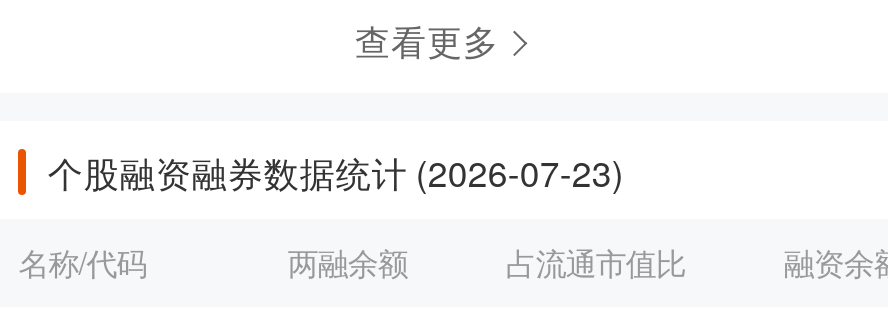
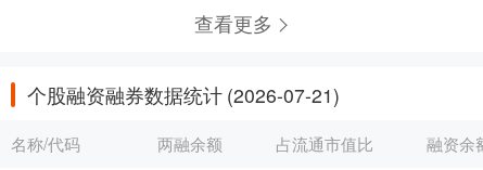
- 个股融资融券数据统计 (2026-07-23)
+ 个股融资融券数据统计 (2026-07-21)
